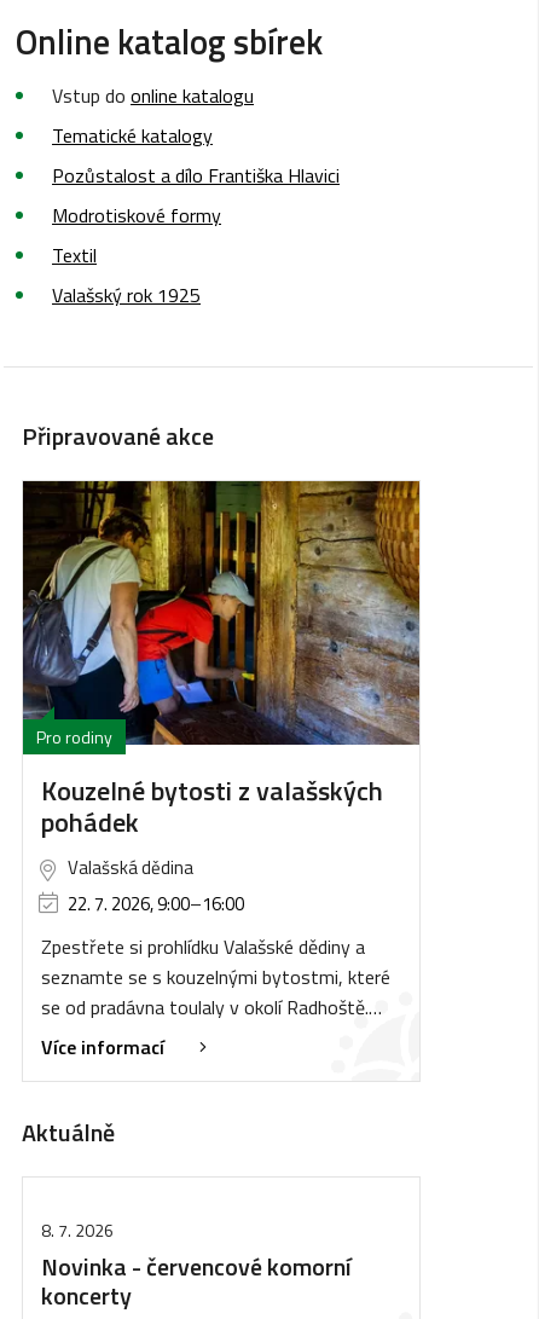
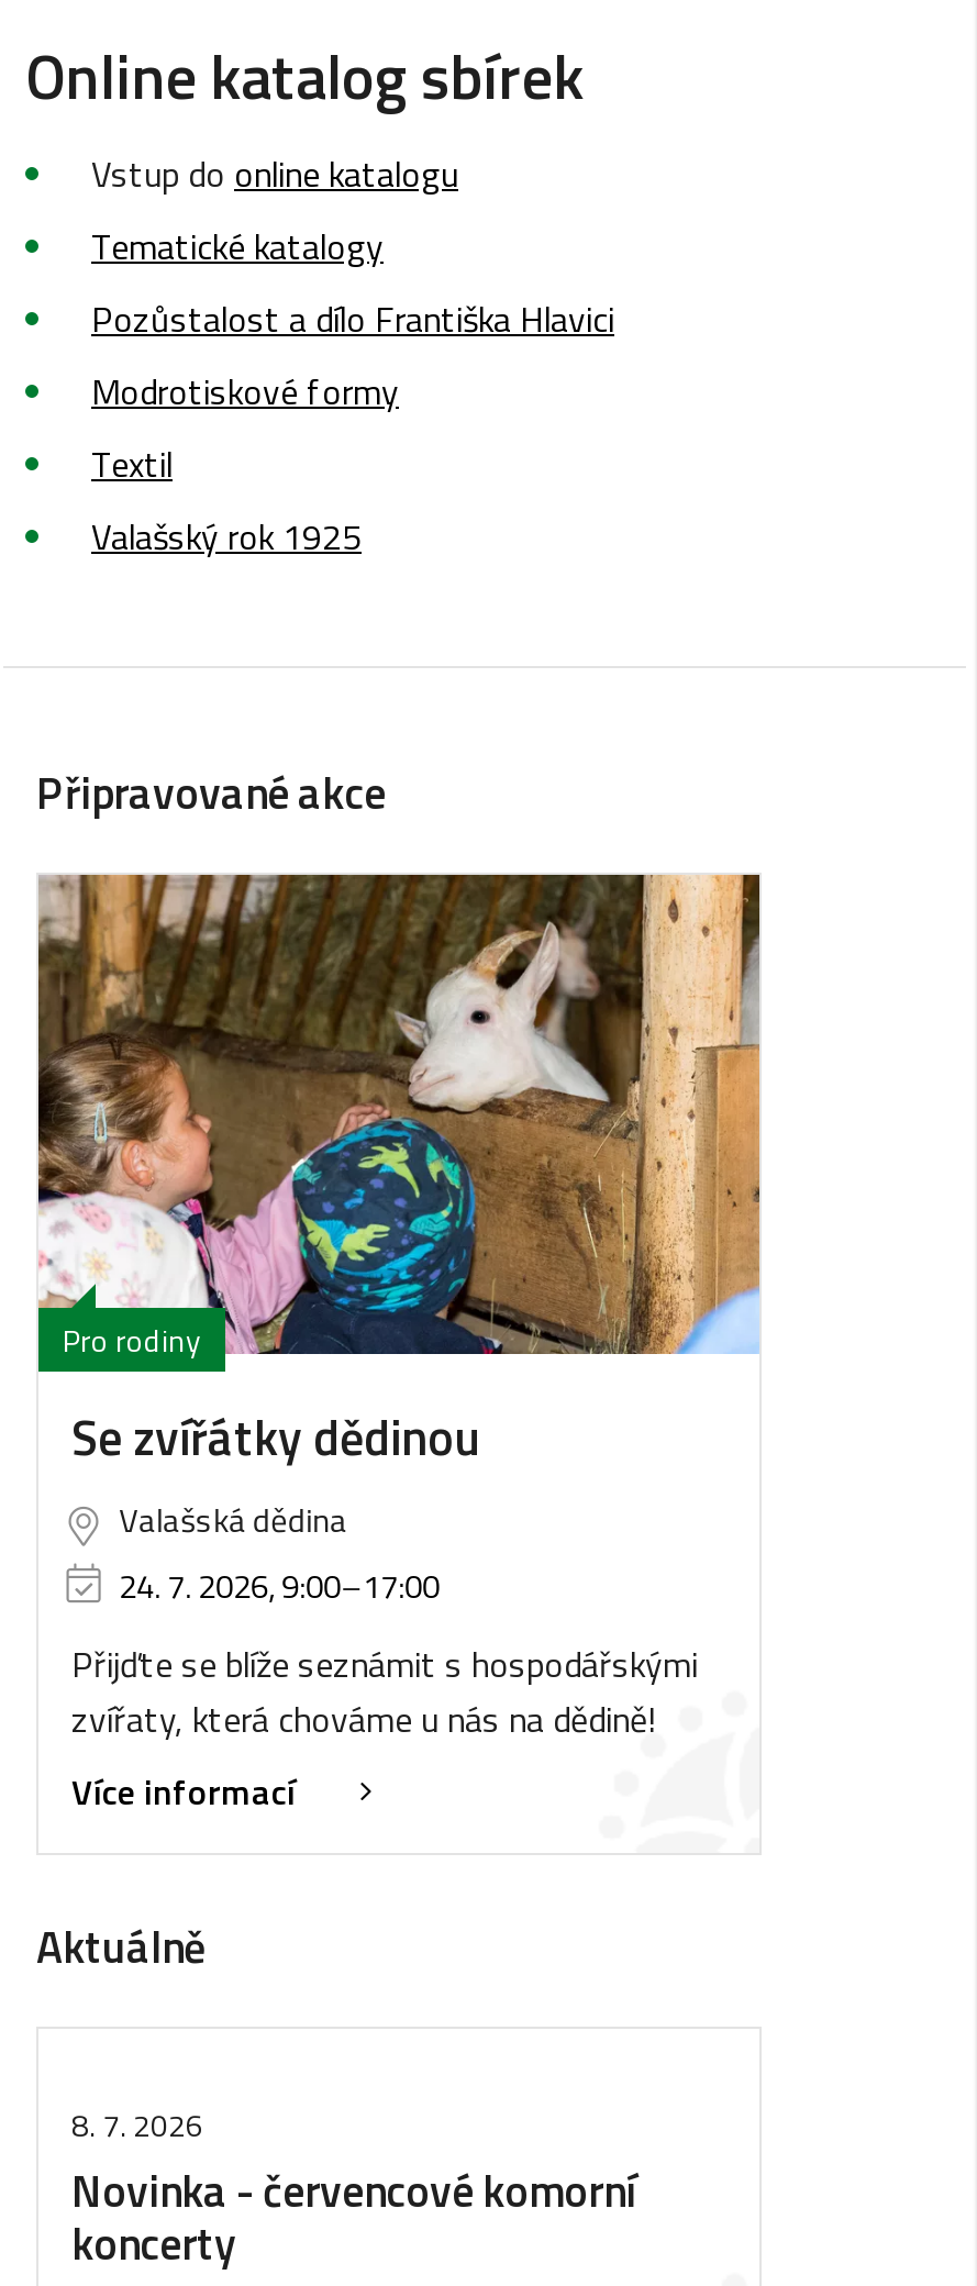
- [image]
- Kouzelné bytosti z valašských
- pohádek
+ [image]
+ Se zvířátky dědinou

- 22. 7. 2026, 9:00–16:00
+ 24. 7. 2026, 9:00–17:00

- Zpestřete si prohlídku Valašské dědiny a
- seznamte se s kouzelnými bytostmi, které
- se od pradávna toulaly v okolí Radhoště.…
+ Přijďte se blíže seznámit s hospodářskými
+ zvířaty, která chováme u nás na dědině!
